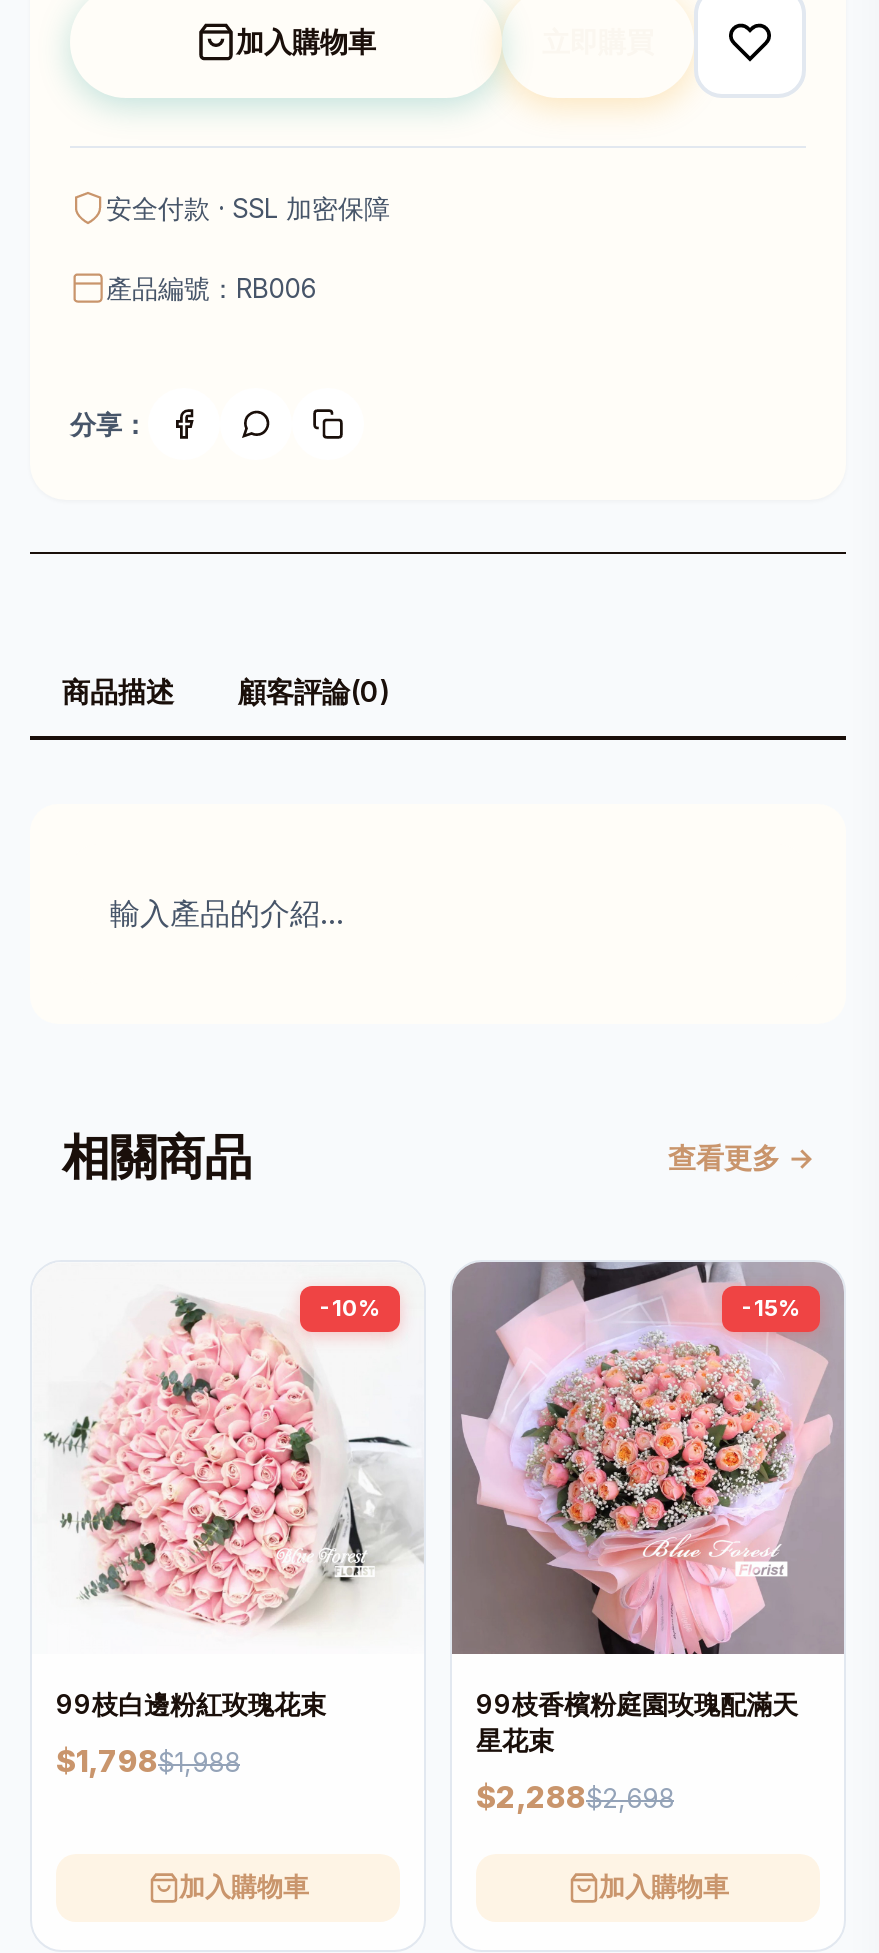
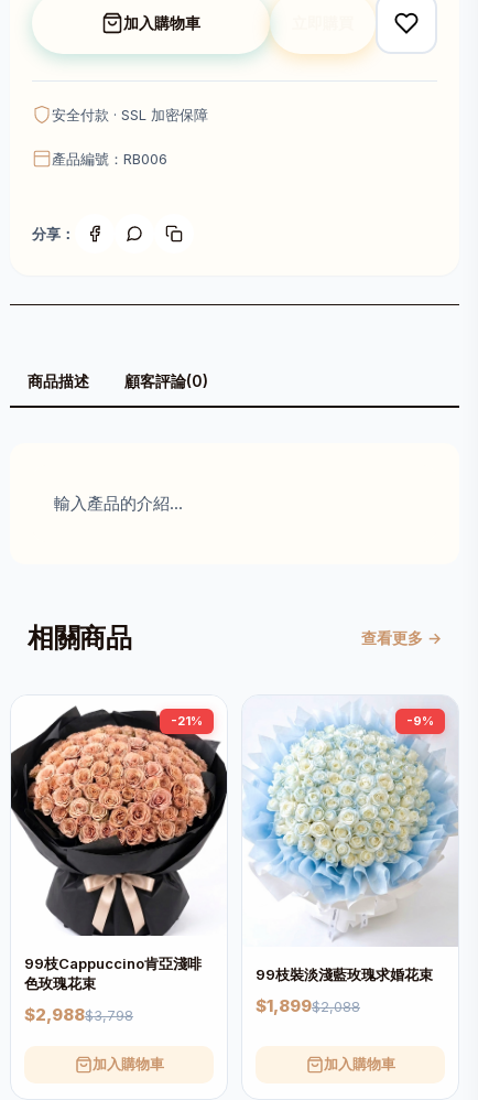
- [image]
- -15%
+ [image]
+ -9%

- [image]
- -10%
+ [image]
+ -21%

- 99枝白邊粉紅玫瑰花束
+ 99枝Cappuccino肯亞淺啡
+ 色玫瑰花束

- 99枝香檳粉庭園玫瑰配滿天
- 星花束
+ 99枝裝淡淺藍玫瑰求婚花束

- $1,798$1,988
+ $2,988$3,798

- $2,288$2,698
+ $1,899$2,088
